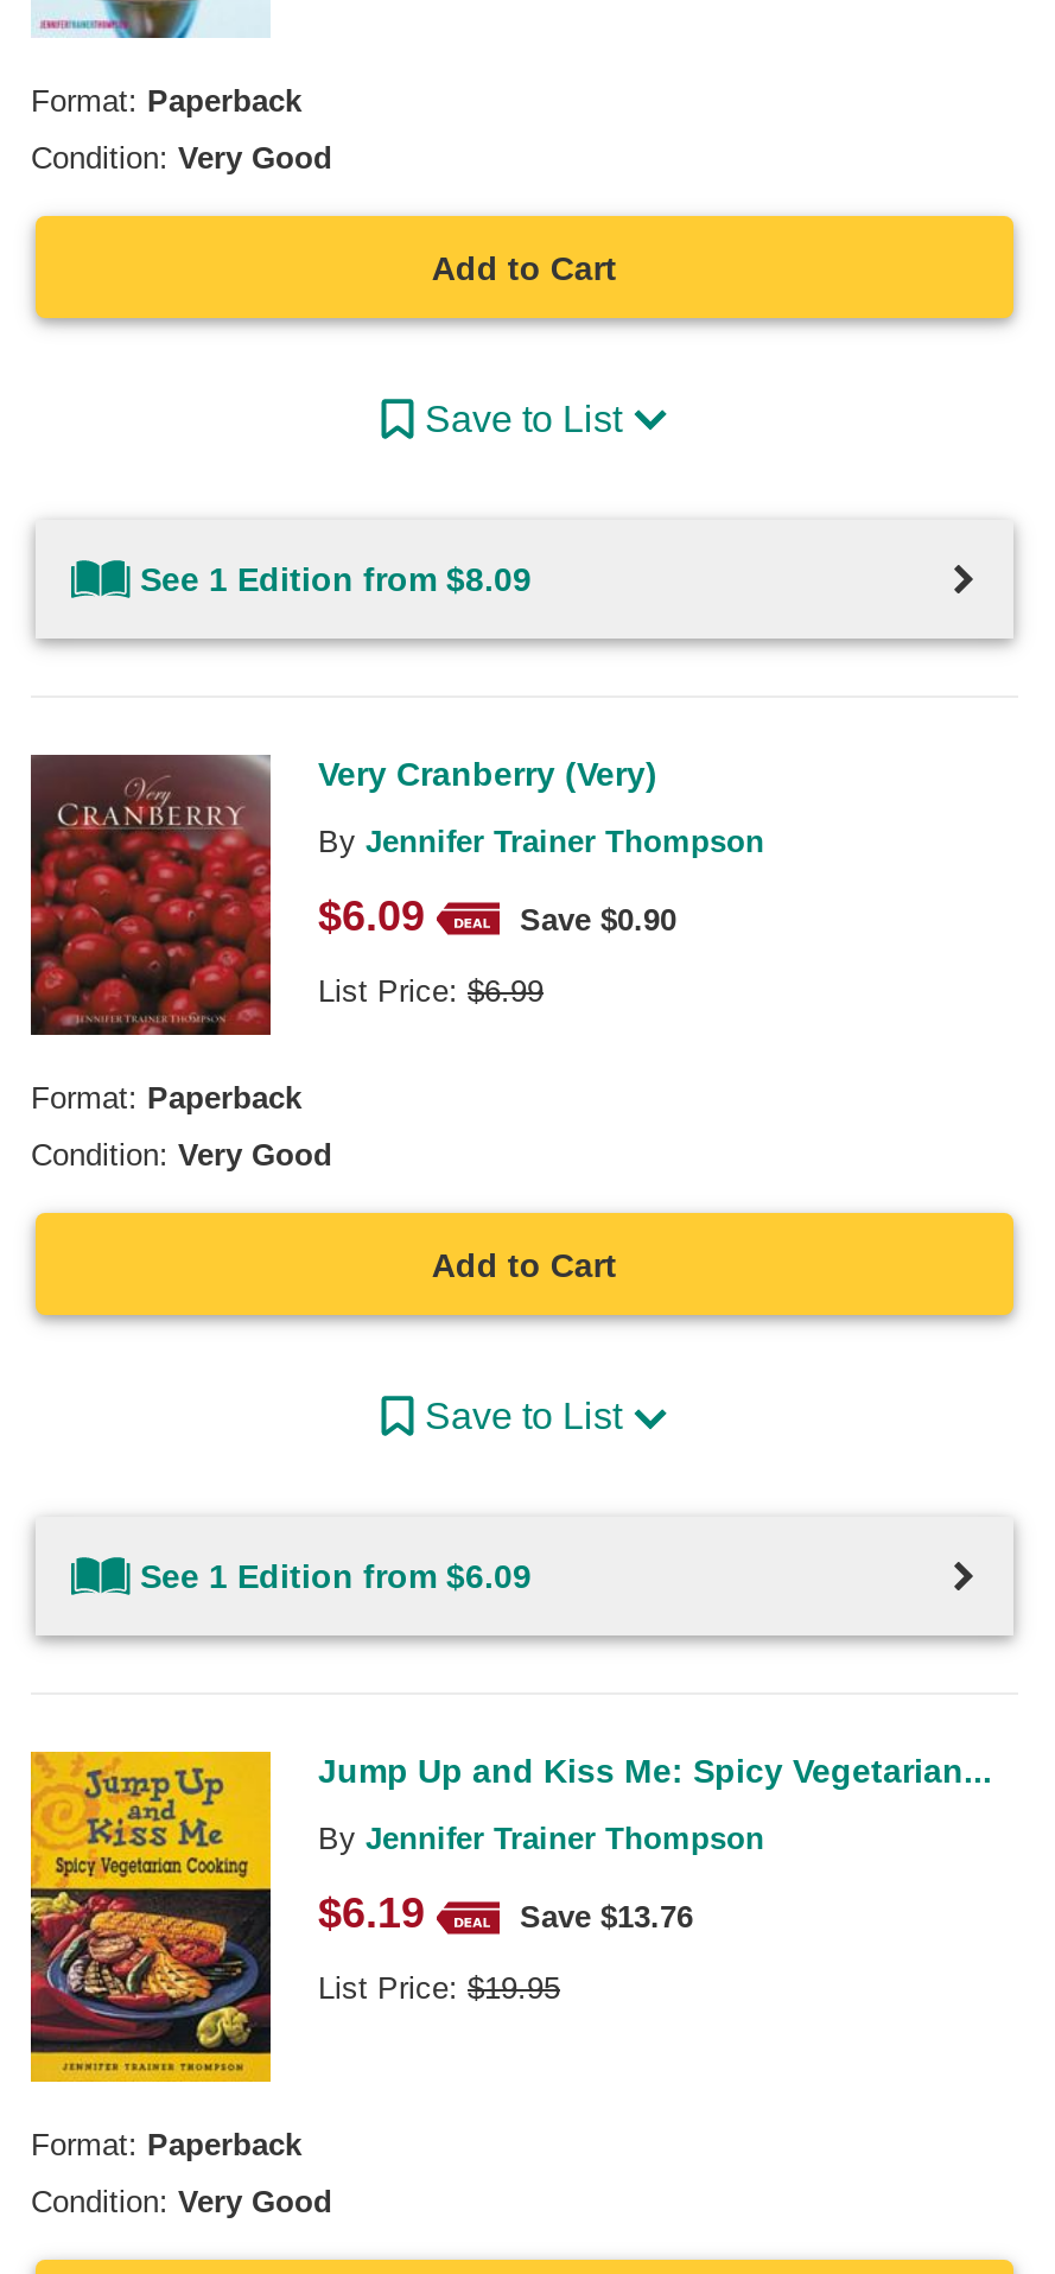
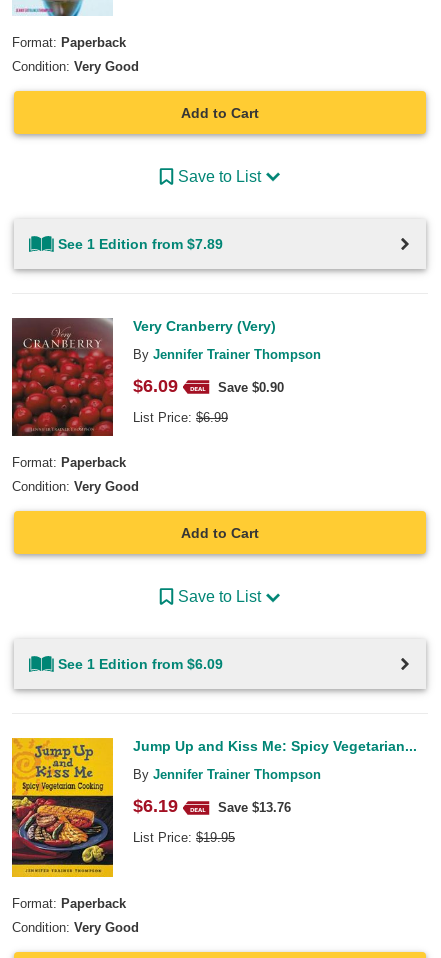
- See 1 Edition from $8.09
+ See 1 Edition from $7.89
